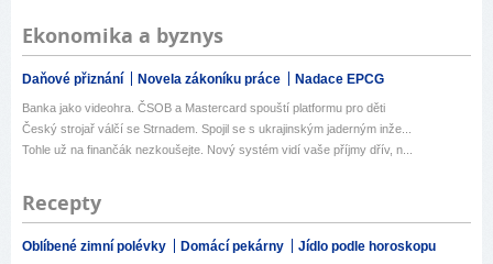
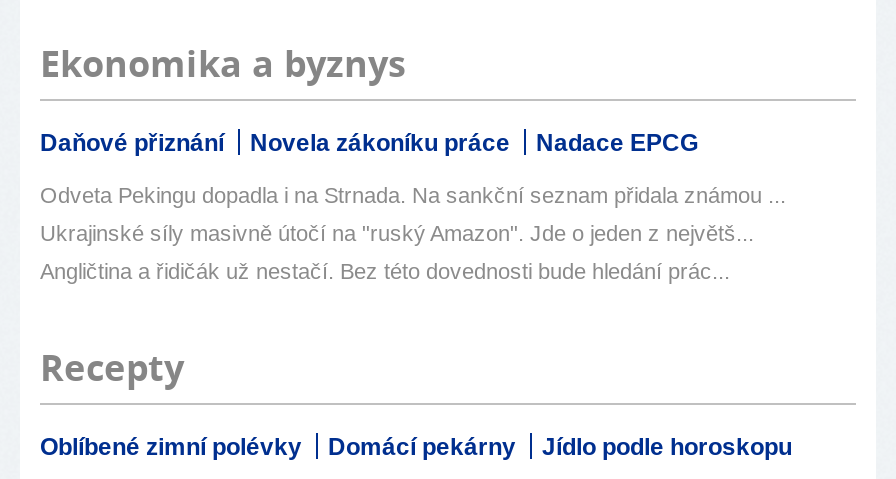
- Banka jako videohra. ČSOB a Mastercard spouští platformu pro děti
+ Odveta Pekingu dopadla i na Strnada. Na sankční seznam přidala známou ...

- Český strojař válčí se Strnadem. Spojil se s ukrajinským jaderným inže...
+ Ukrajinské síly masivně útočí na "ruský Amazon". Jde o jeden z největš...

- Tohle už na finančák nezkoušejte. Nový systém vidí vaše příjmy dřív, n...
+ Angličtina a řidičák už nestačí. Bez této dovednosti bude hledání prác...
